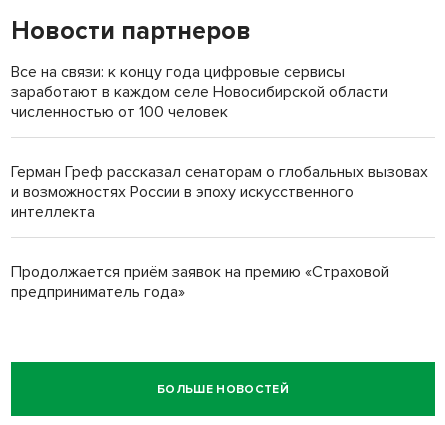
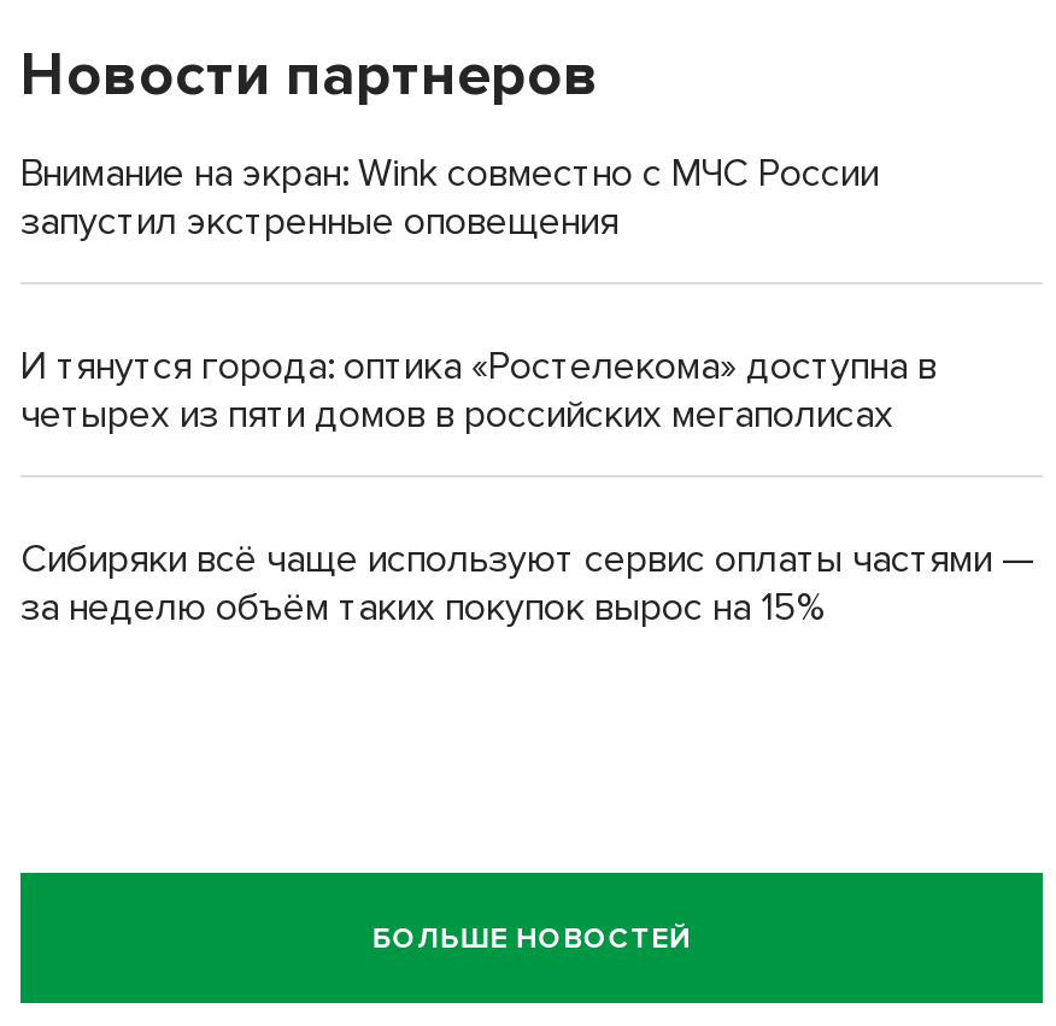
- Все на связи: к концу года цифровые сервисы
- заработают в каждом селе Новосибирской области
- численностью от 100 человек
+ Внимание на экран: Wink совместно с МЧС России
+ запустил экстренные оповещения

- Герман Греф рассказал сенаторам о глобальных вызовах
- и возможностях России в эпоху искусственного
- интеллекта
+ И тянутся города: оптика «Ростелекома» доступна в
+ четырех из пяти домов в российских мегаполисах

- Продолжается приём заявок на премию «Страховой
- предприниматель года»
+ Сибиряки всё чаще используют сервис оплаты частями —
+ за неделю объём таких покупок вырос на 15%
